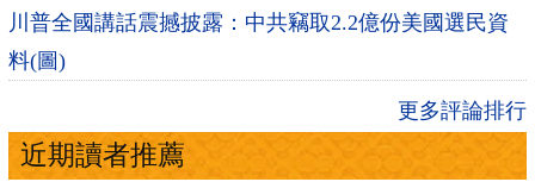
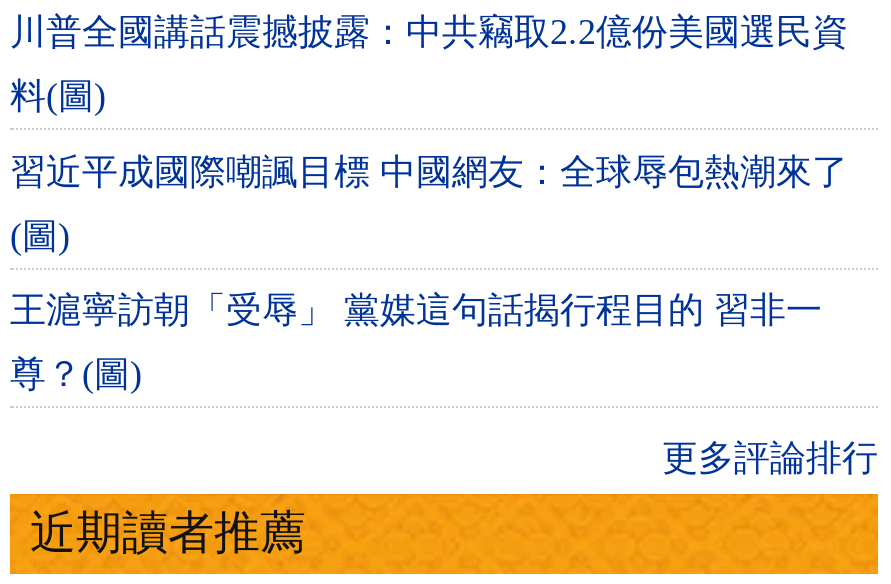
+ 習近平成國際嘲諷目標 中國網友：全球辱包熱潮來了
+ (圖)
+ 王滬寧訪朝「受辱」 黨媒這句話揭行程目的 習非一
+ 尊？(圖)
